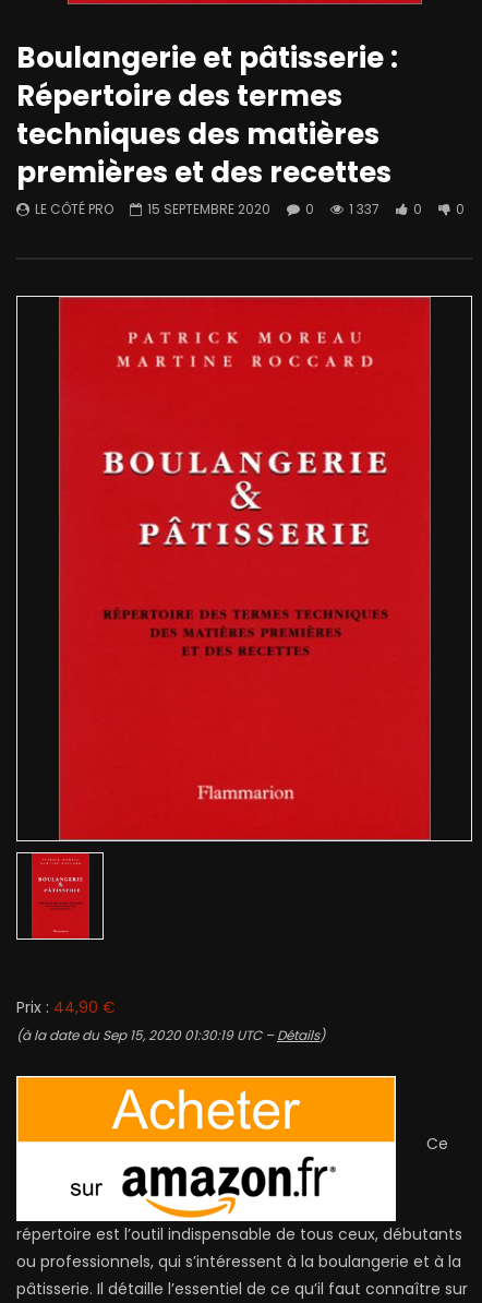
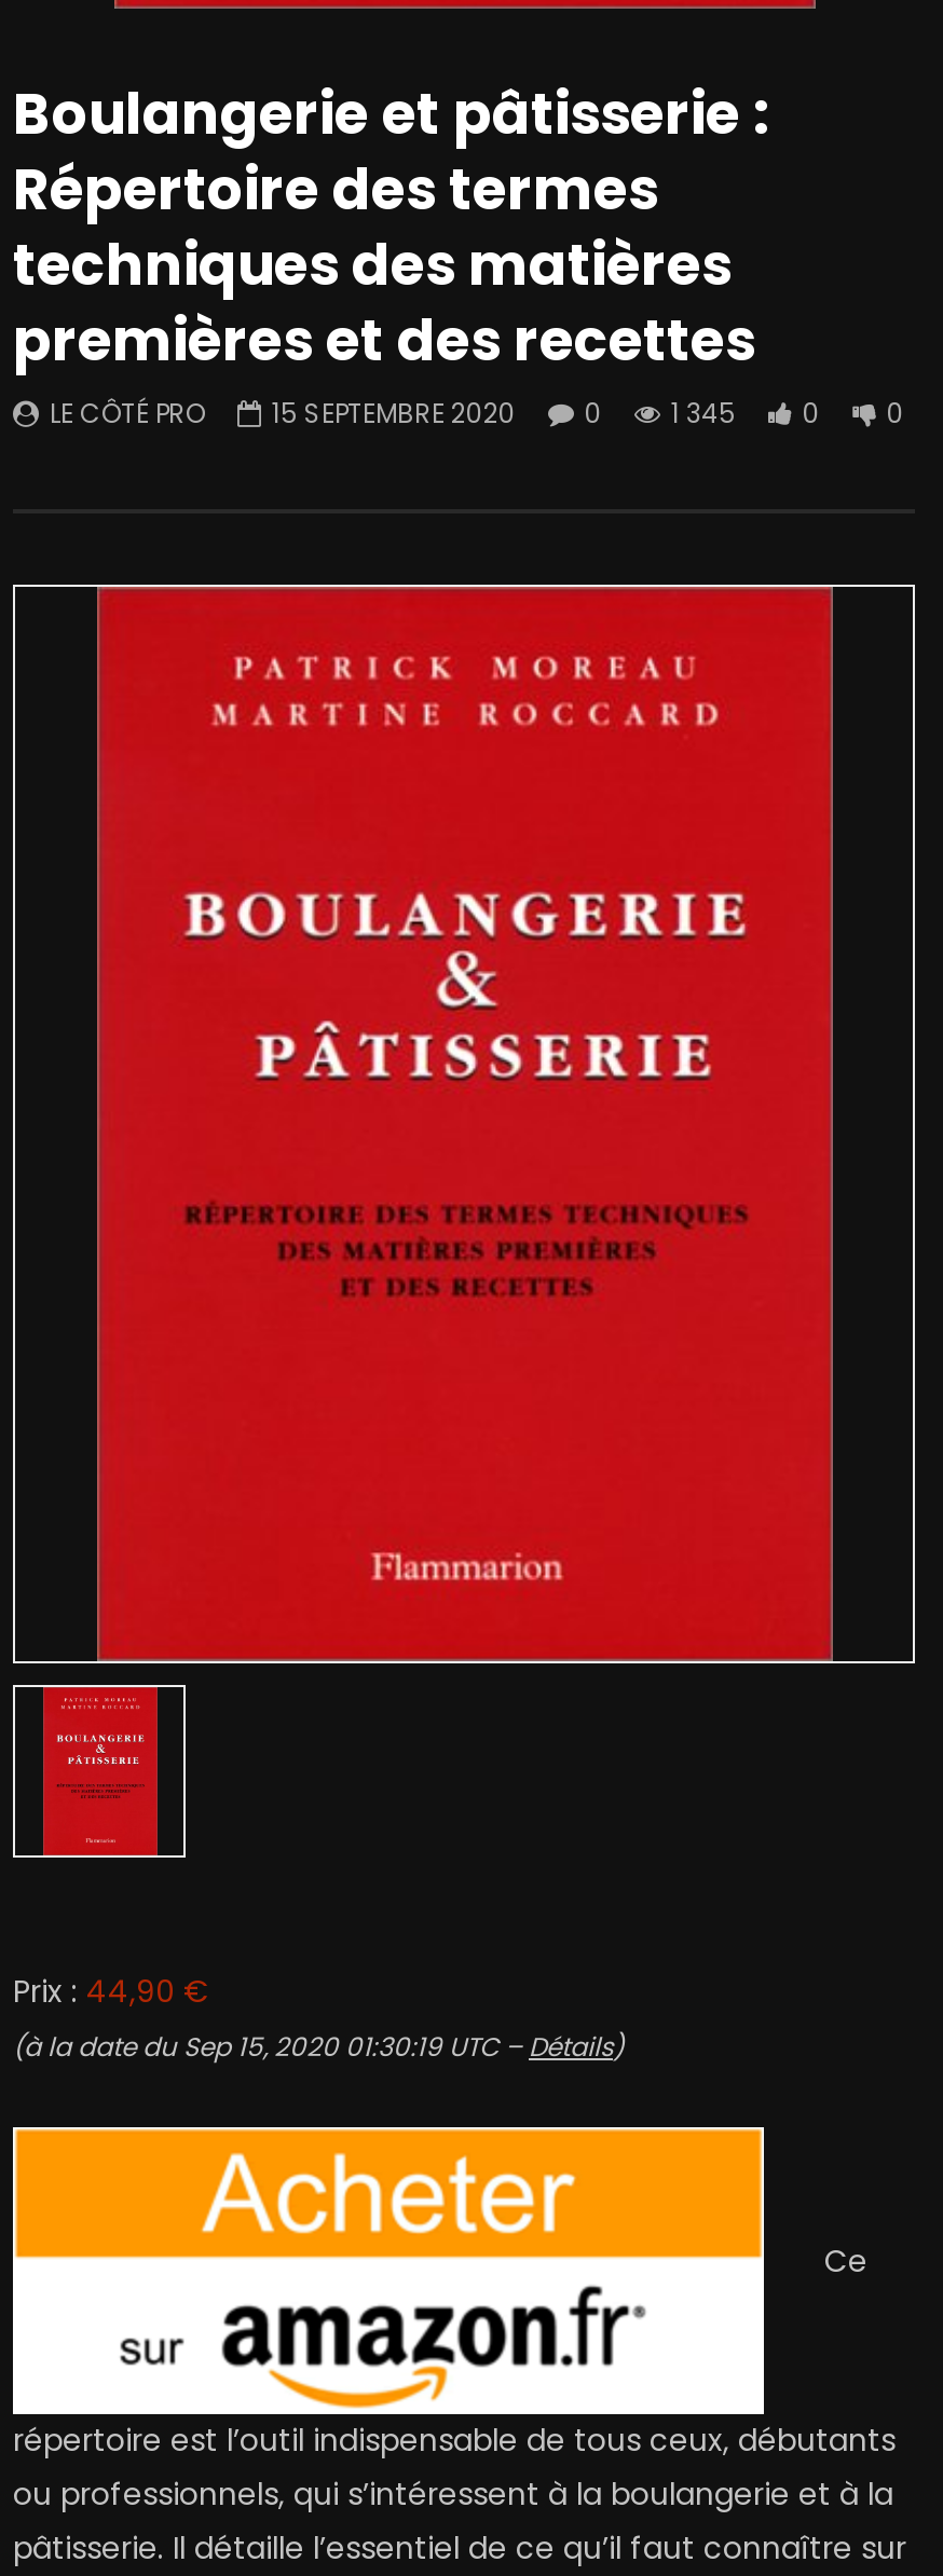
- LE CÔTÉ PRO 15 SEPTEMBRE 2020 0 1 337 0 0
+ LE CÔTÉ PRO 15 SEPTEMBRE 2020 0 1 345 0 0
